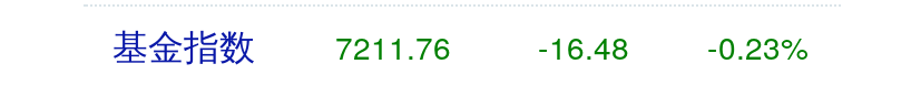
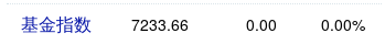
- 7211.76
+ 7233.66

- -16.48
+ 0.00

- -0.23%
+ 0.00%
